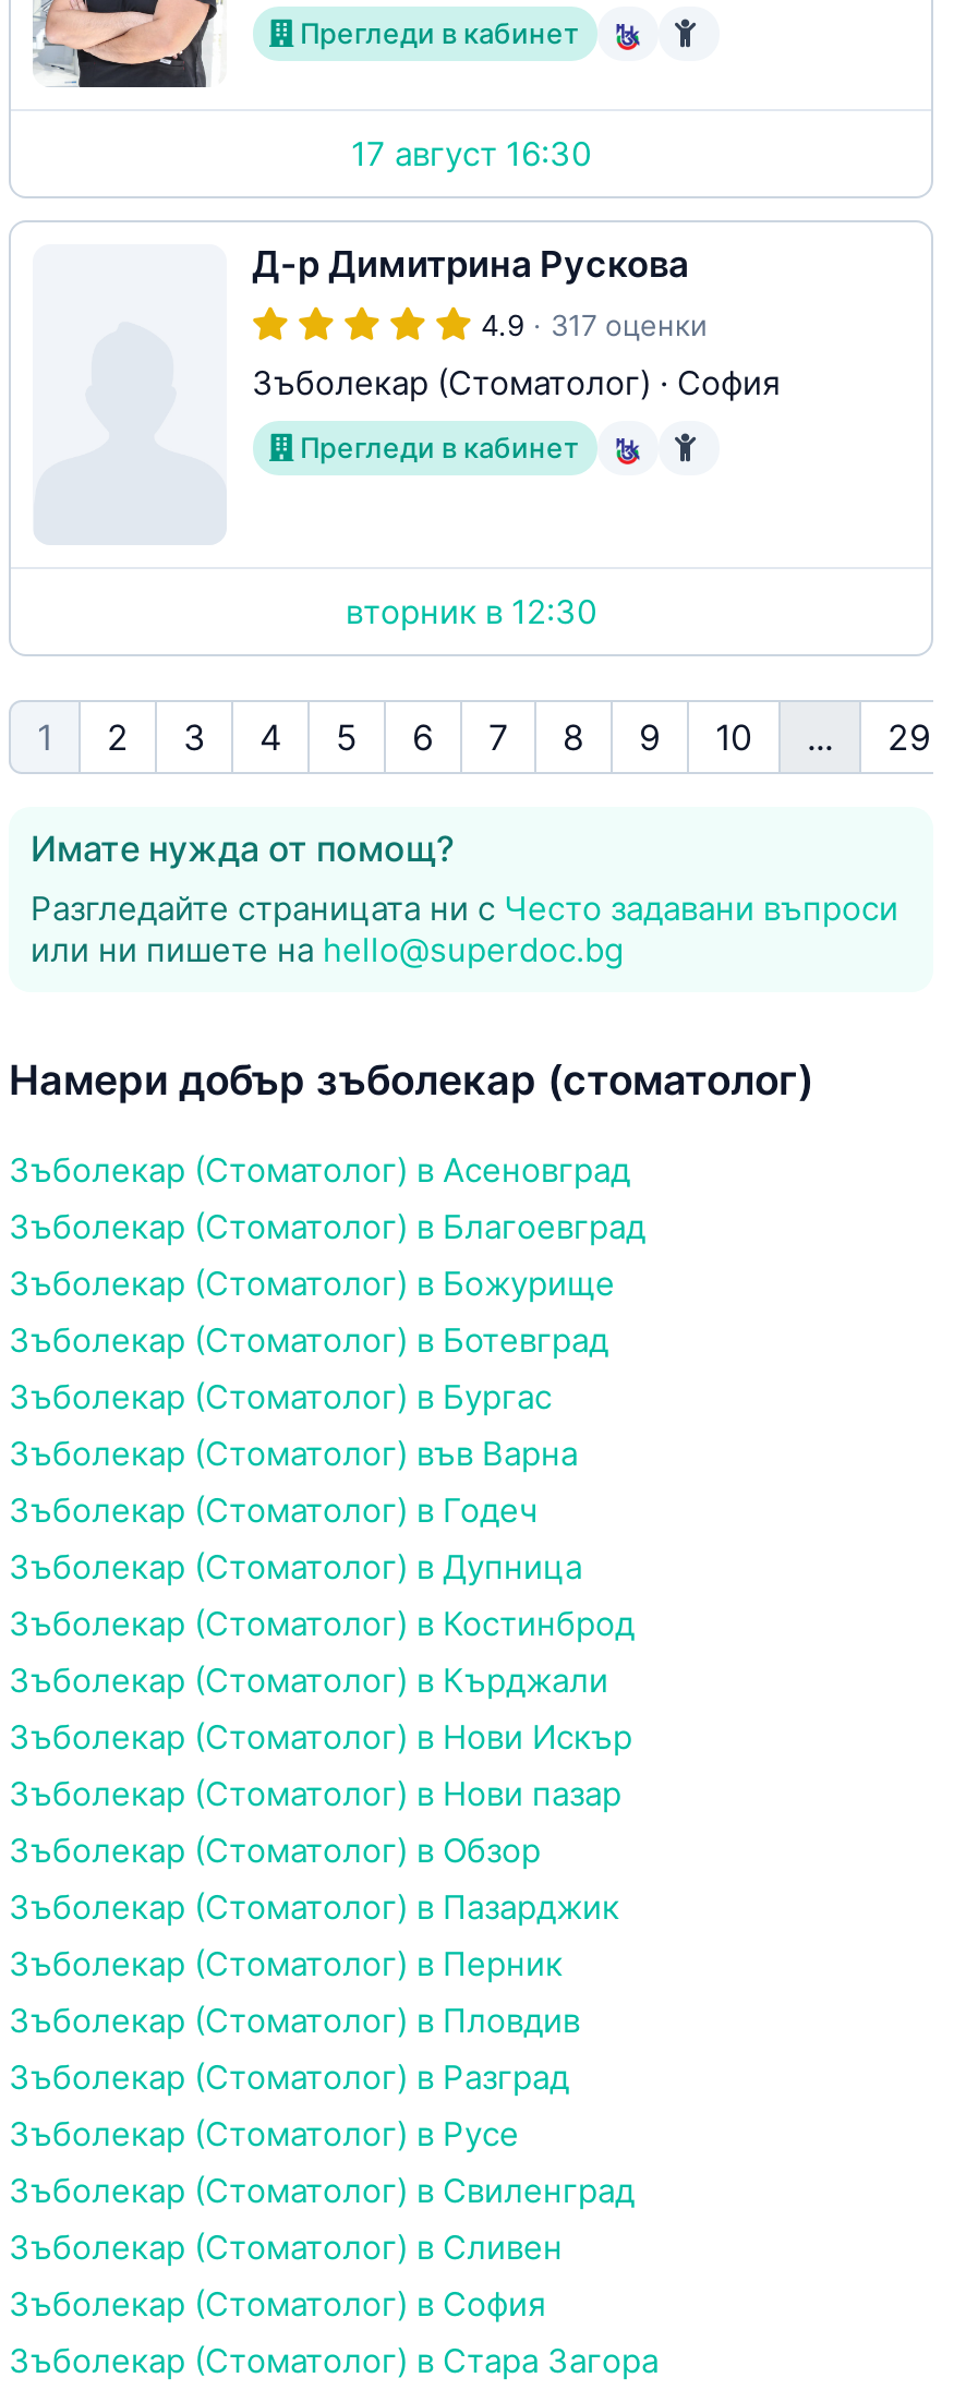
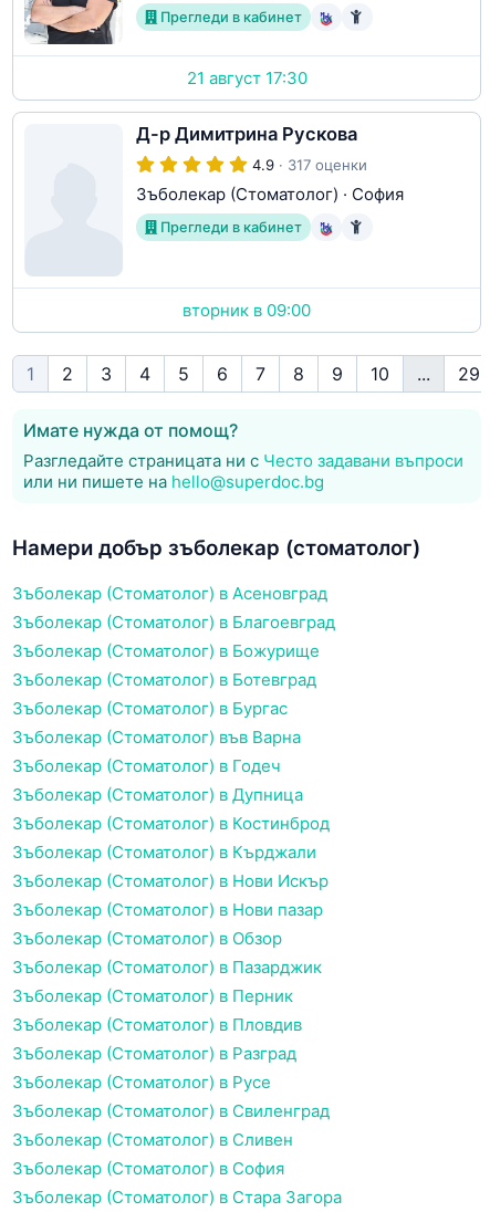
- 17 август 16:30
+ 21 август 17:30

- вторник в 12:30
+ вторник в 09:00
